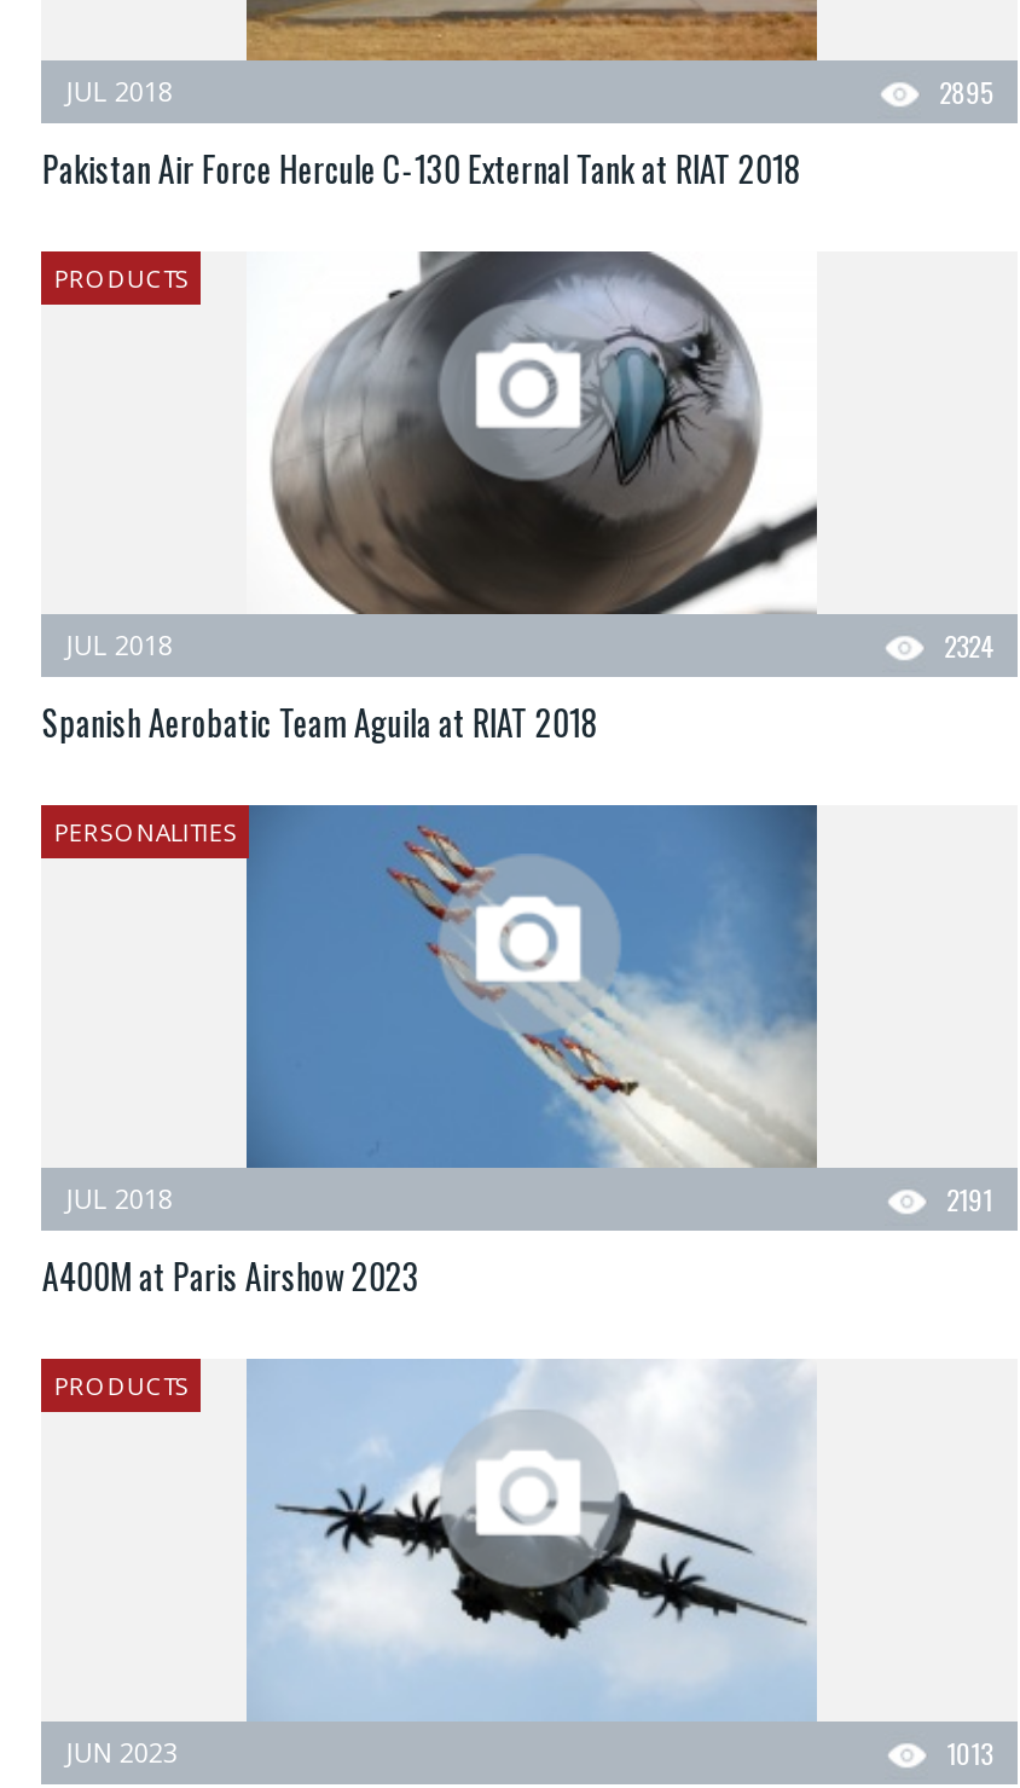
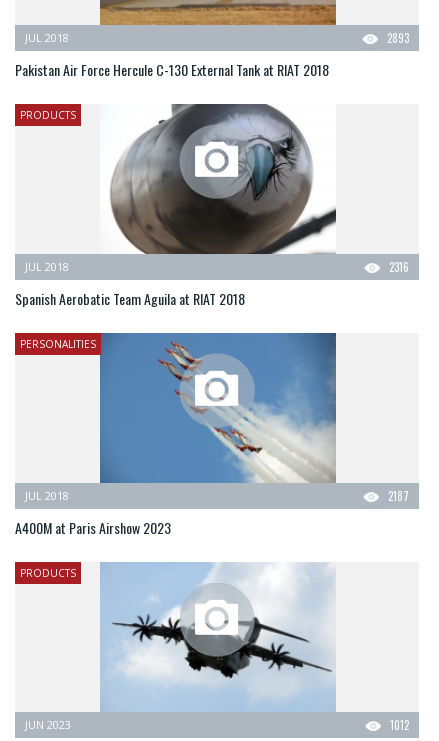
- 2895
+ 2893

- 2324
+ 2316

- 2191
+ 2187

- 1013
+ 1012
